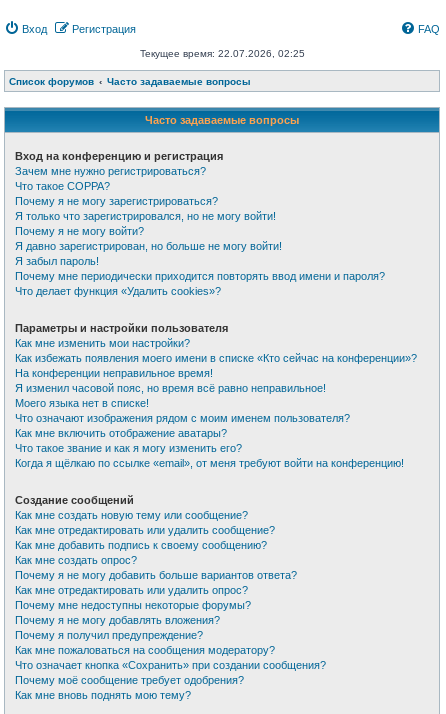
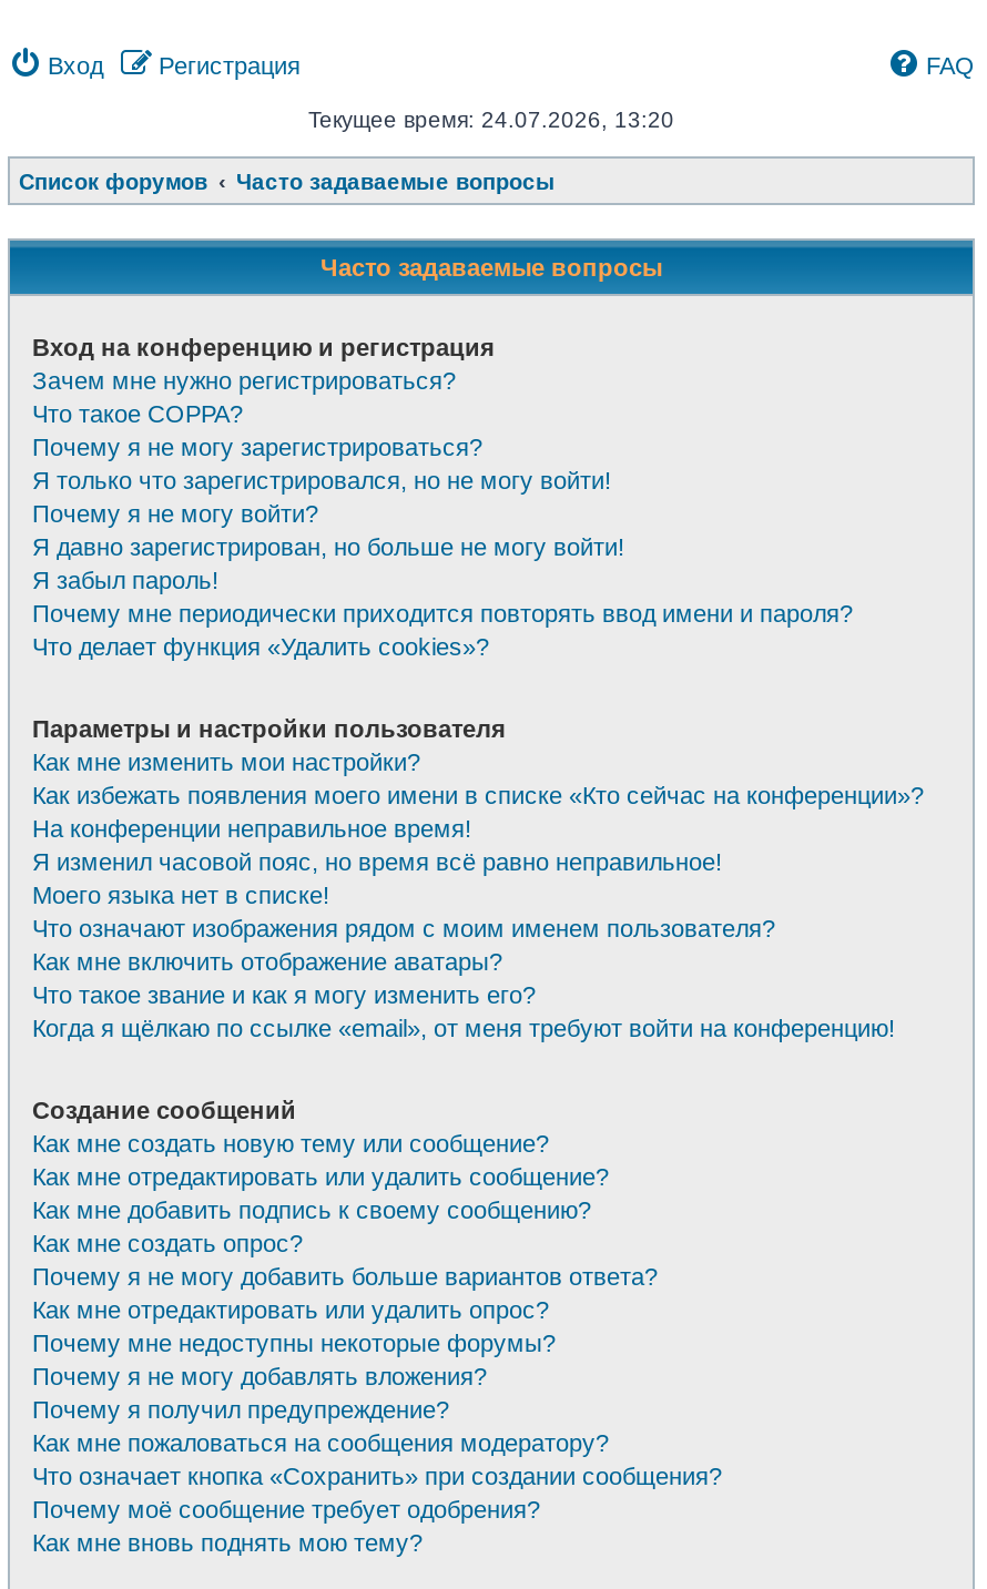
- Текущее время: 22.07.2026, 02:25
+ Текущее время: 24.07.2026, 13:20
